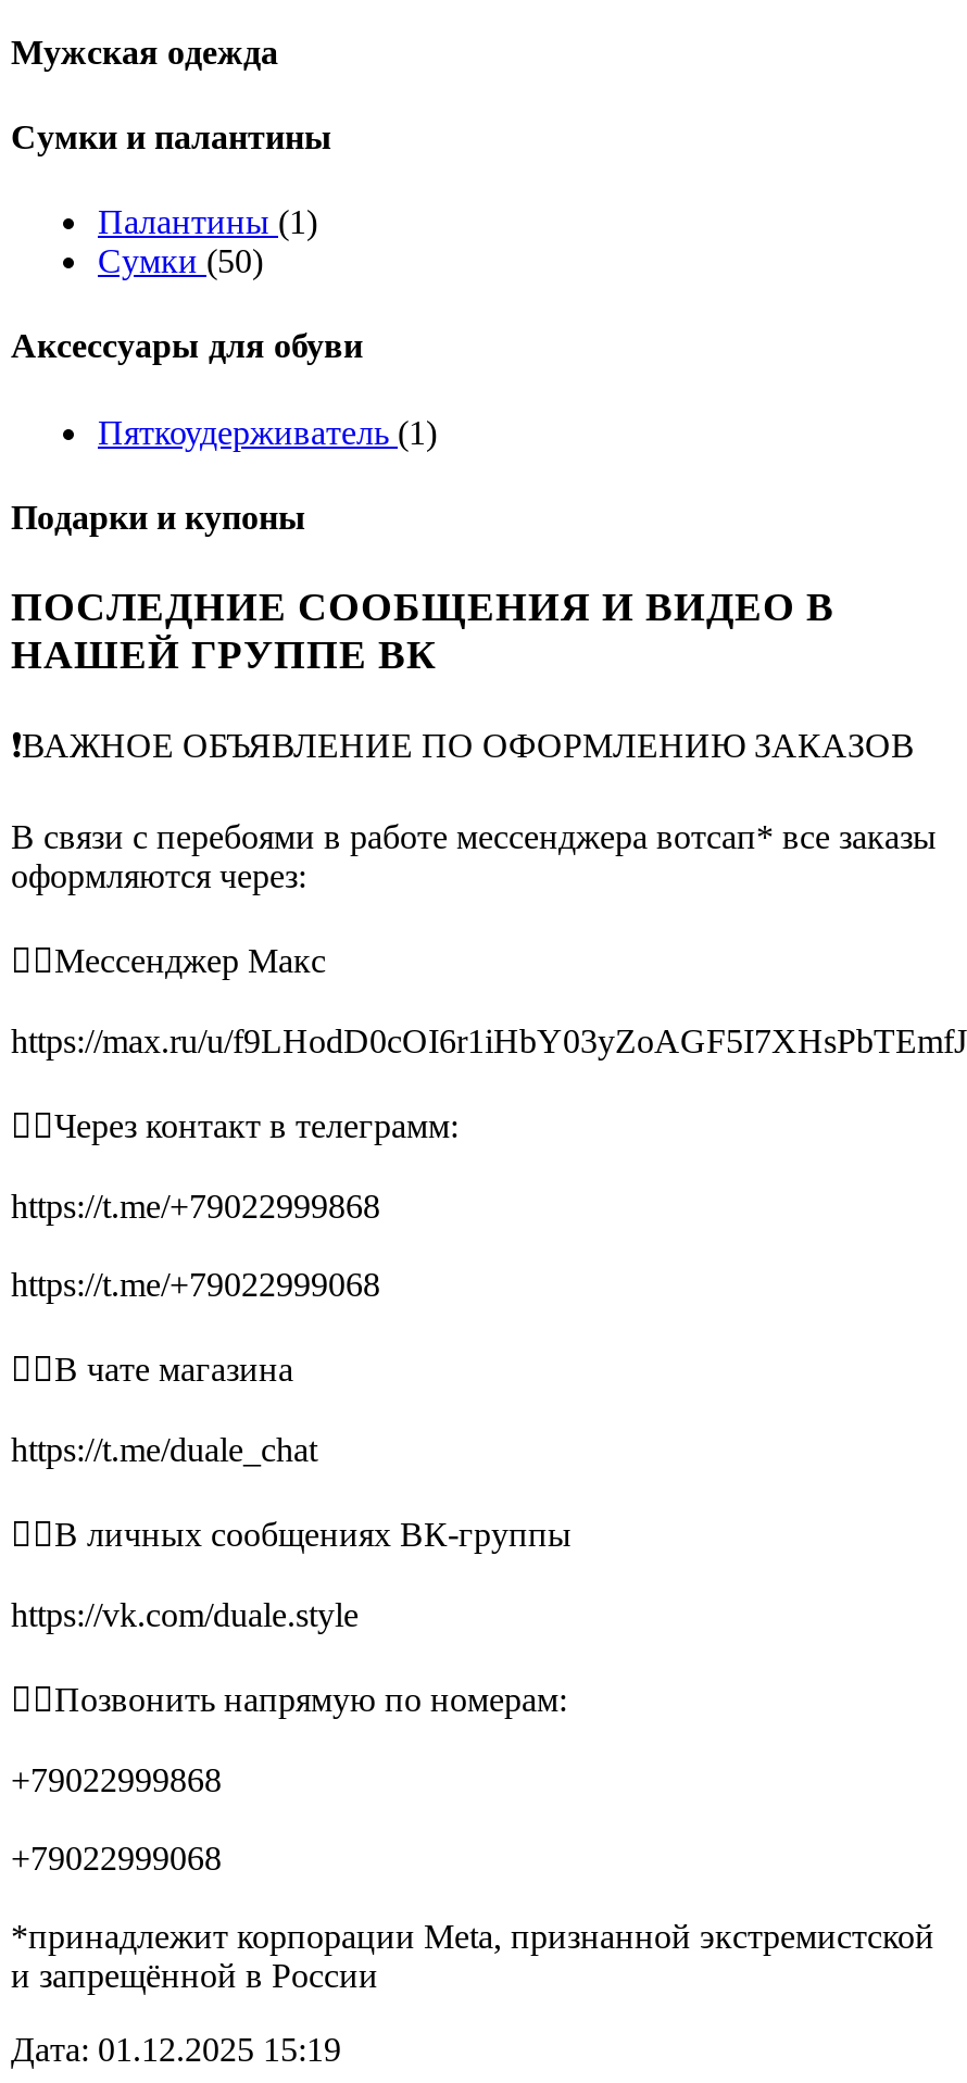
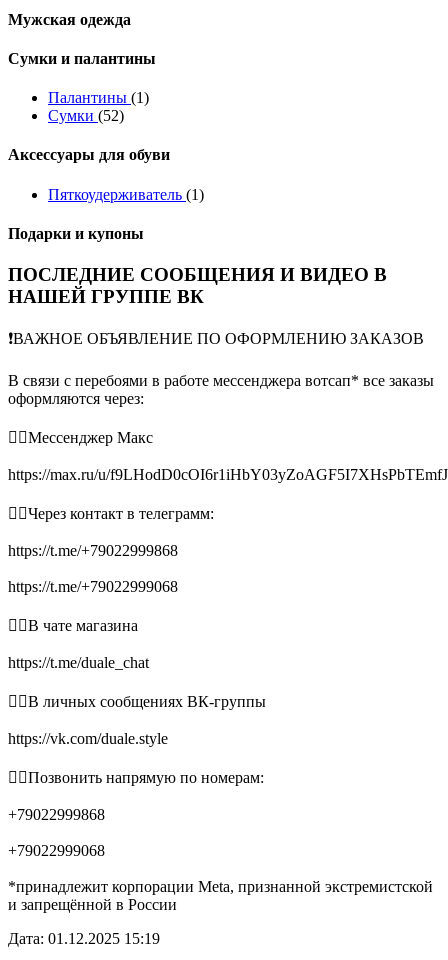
- Сумки (50)
+ Сумки (52)
